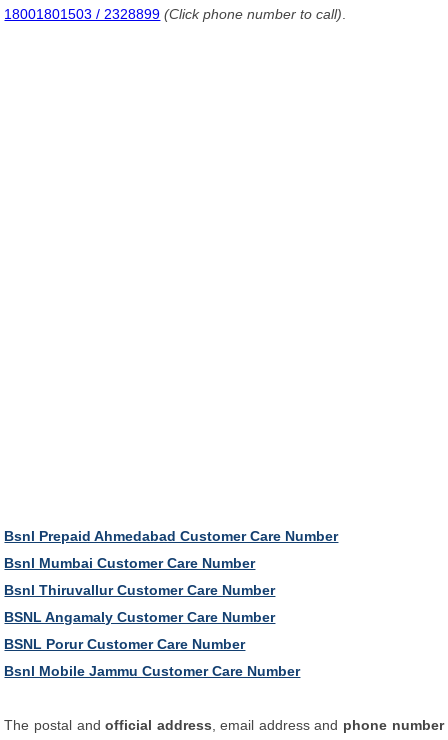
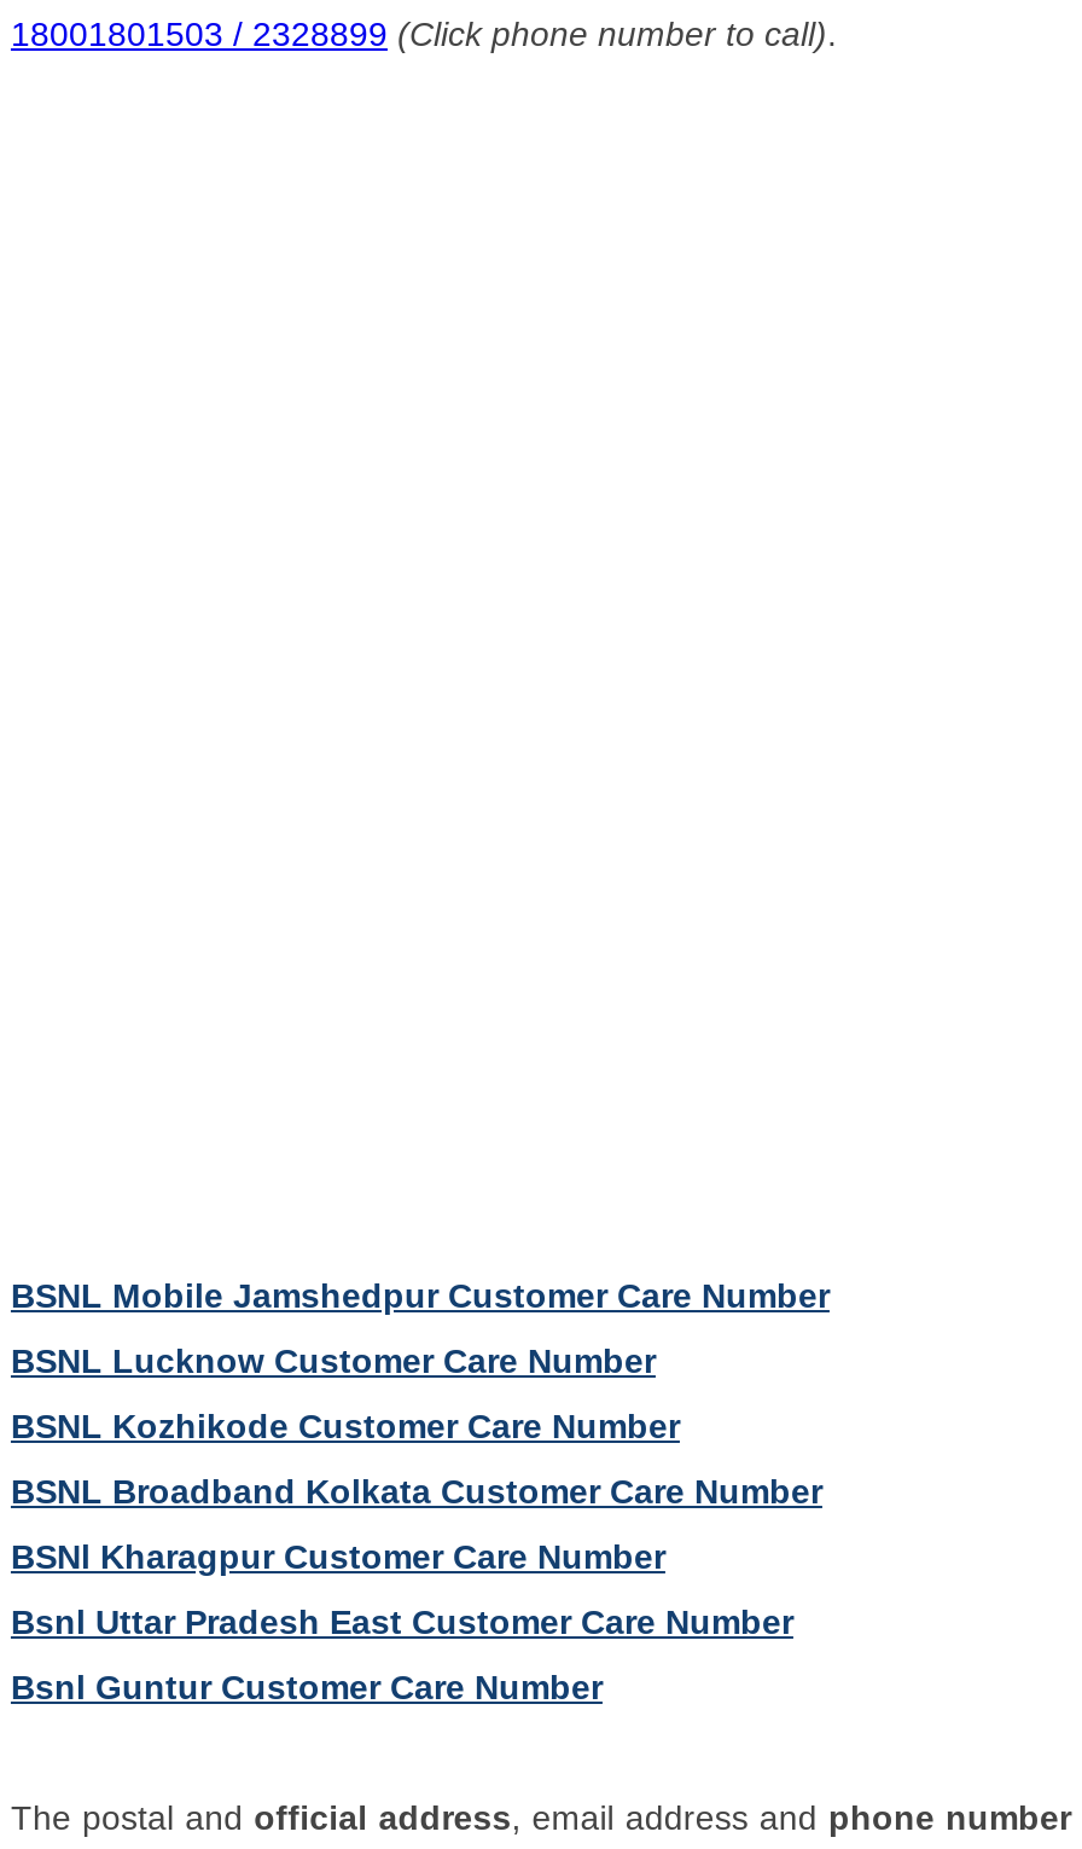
- Bsnl Prepaid Ahmedabad Customer Care Number
- Bsnl Mumbai Customer Care Number
- Bsnl Thiruvallur Customer Care Number
- BSNL Angamaly Customer Care Number
- BSNL Porur Customer Care Number
- Bsnl Mobile Jammu Customer Care Number
+ BSNL Mobile Jamshedpur Customer Care Number
+ BSNL Lucknow Customer Care Number
+ BSNL Kozhikode Customer Care Number
+ BSNL Broadband Kolkata Customer Care Number
+ BSNl Kharagpur Customer Care Number
+ Bsnl Uttar Pradesh East Customer Care Number
+ Bsnl Guntur Customer Care Number
